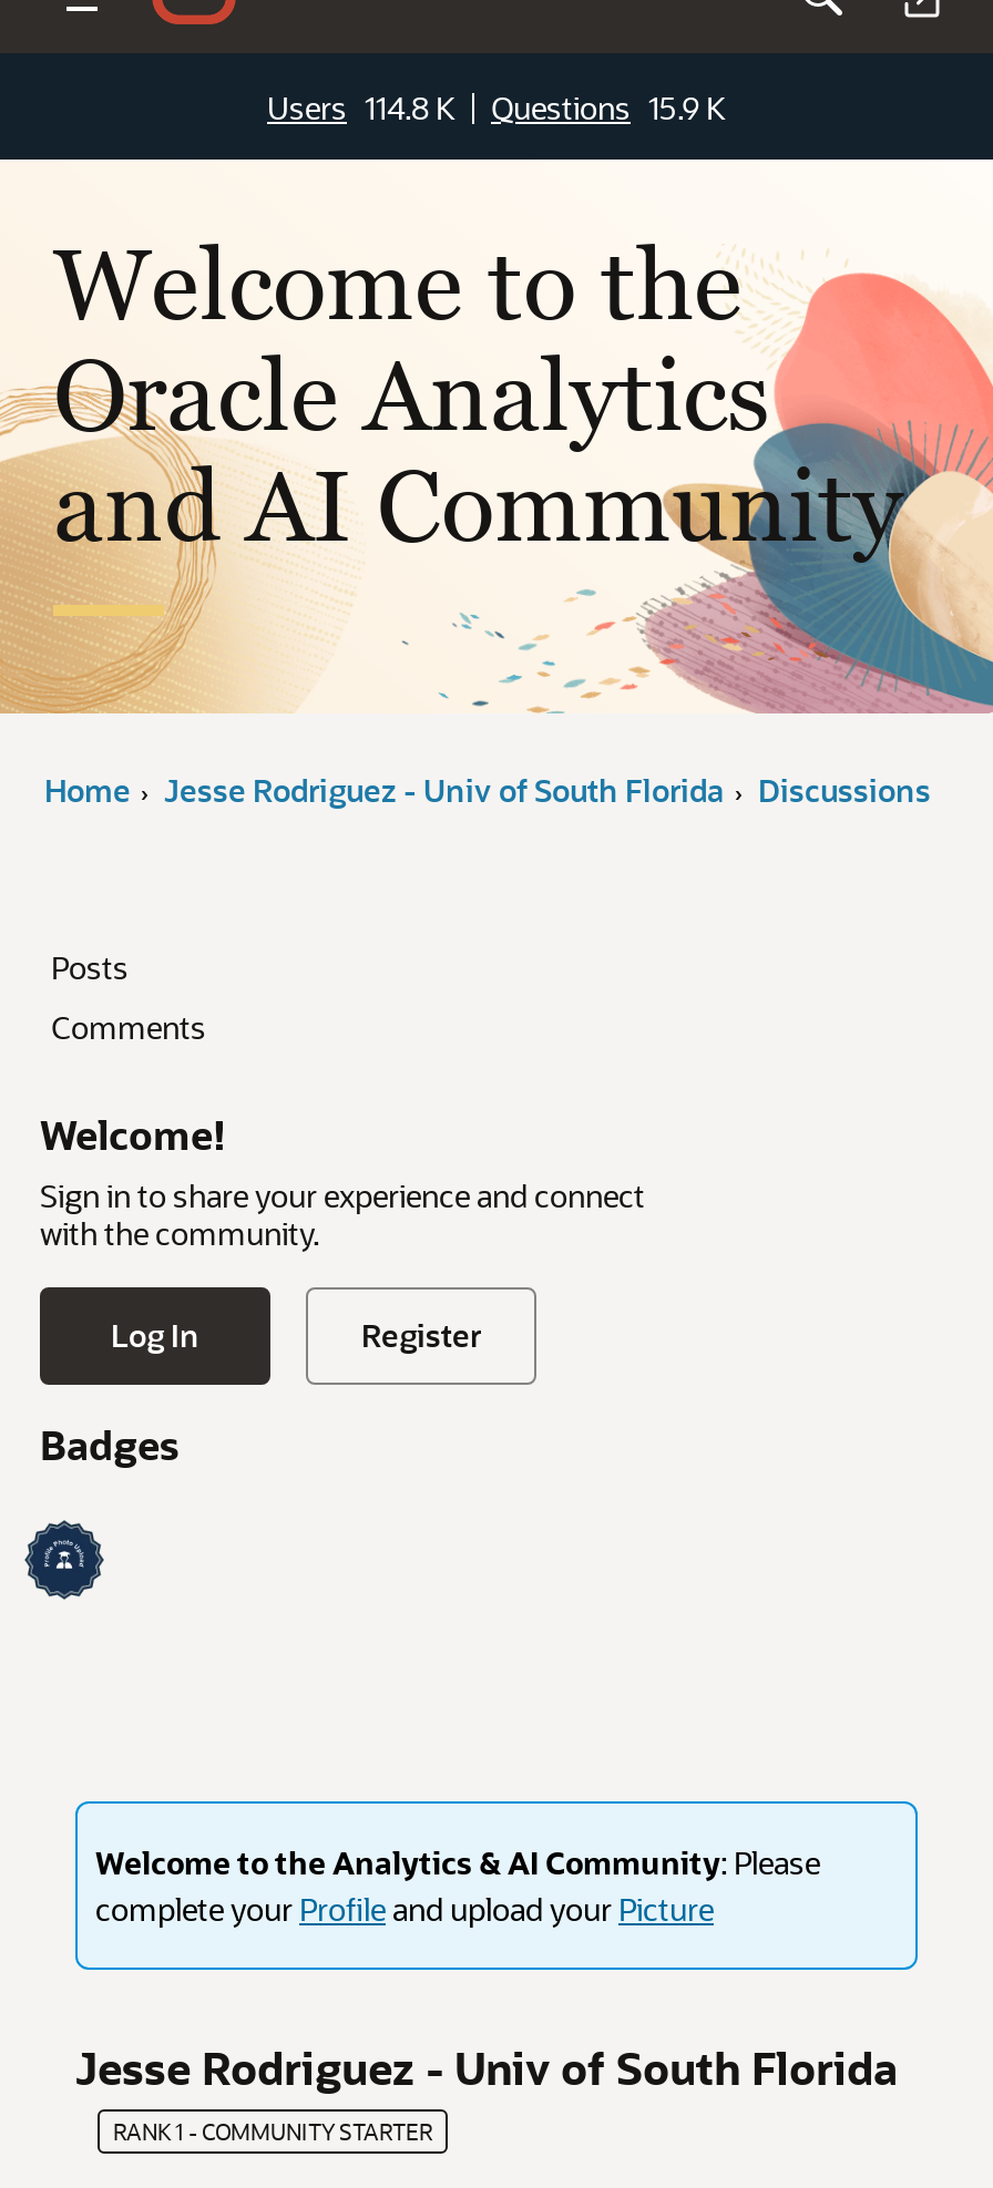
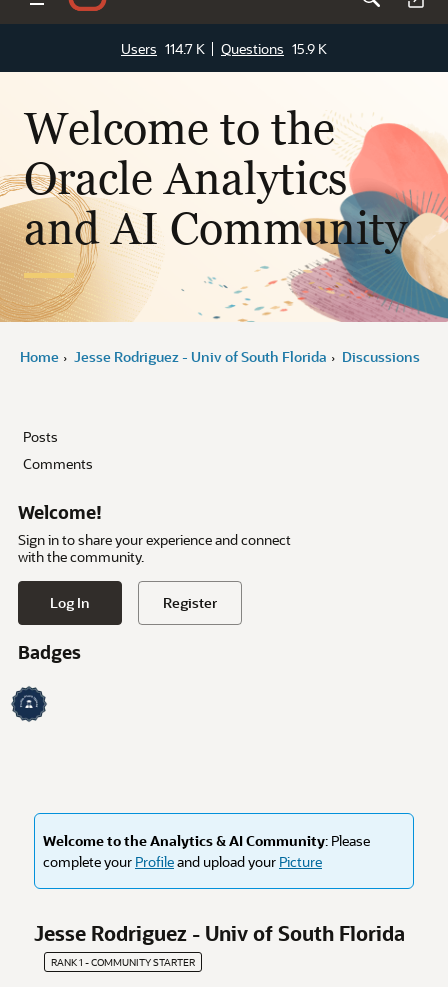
- Users 114.8 K Questions 15.9 K
+ Users 114.7 K Questions 15.9 K
